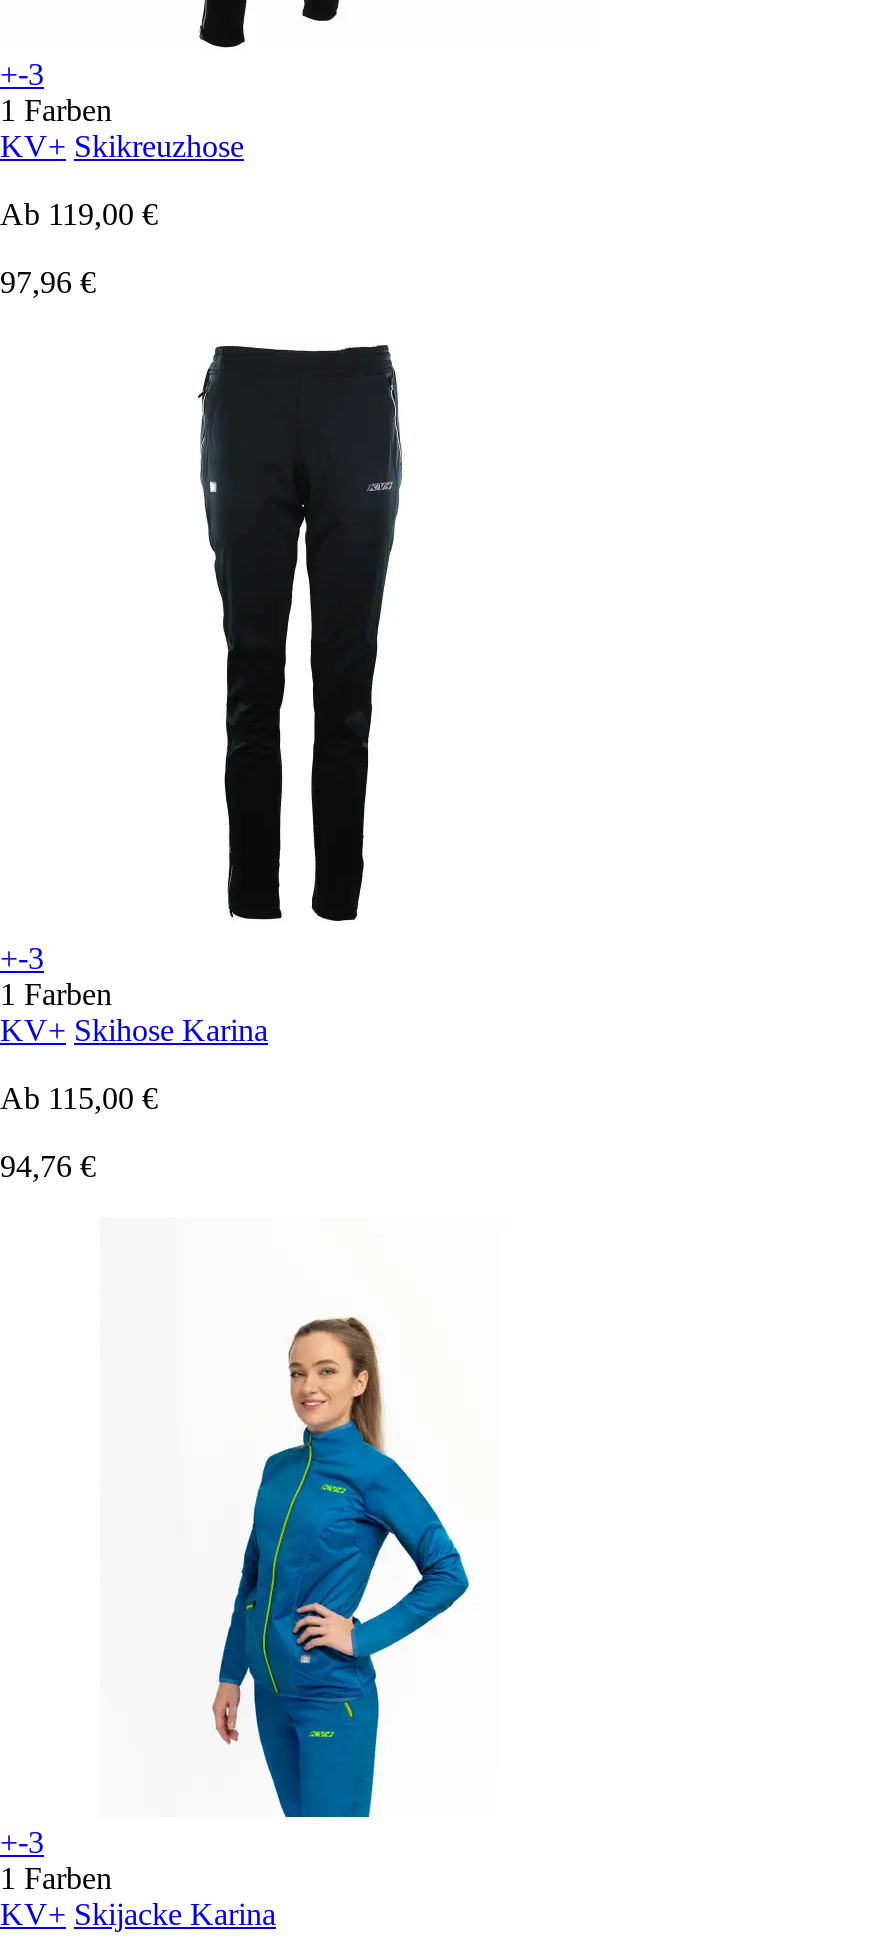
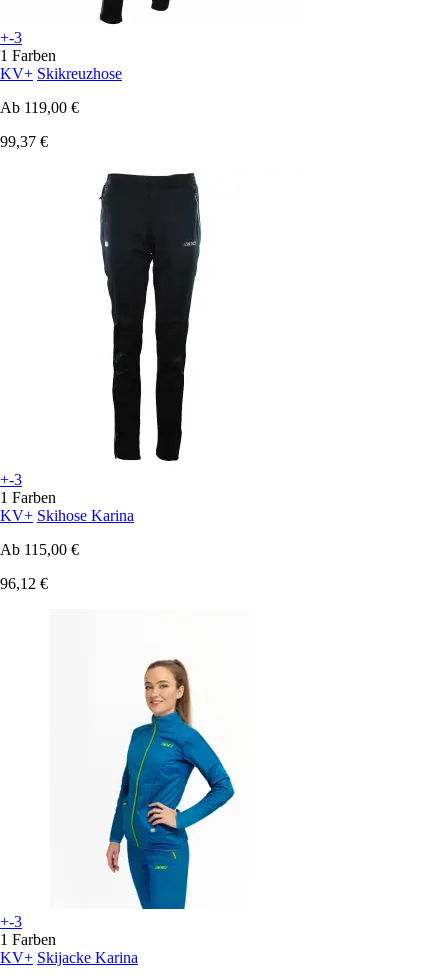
- 97,96 €
+ 99,37 €

- 94,76 €
+ 96,12 €
